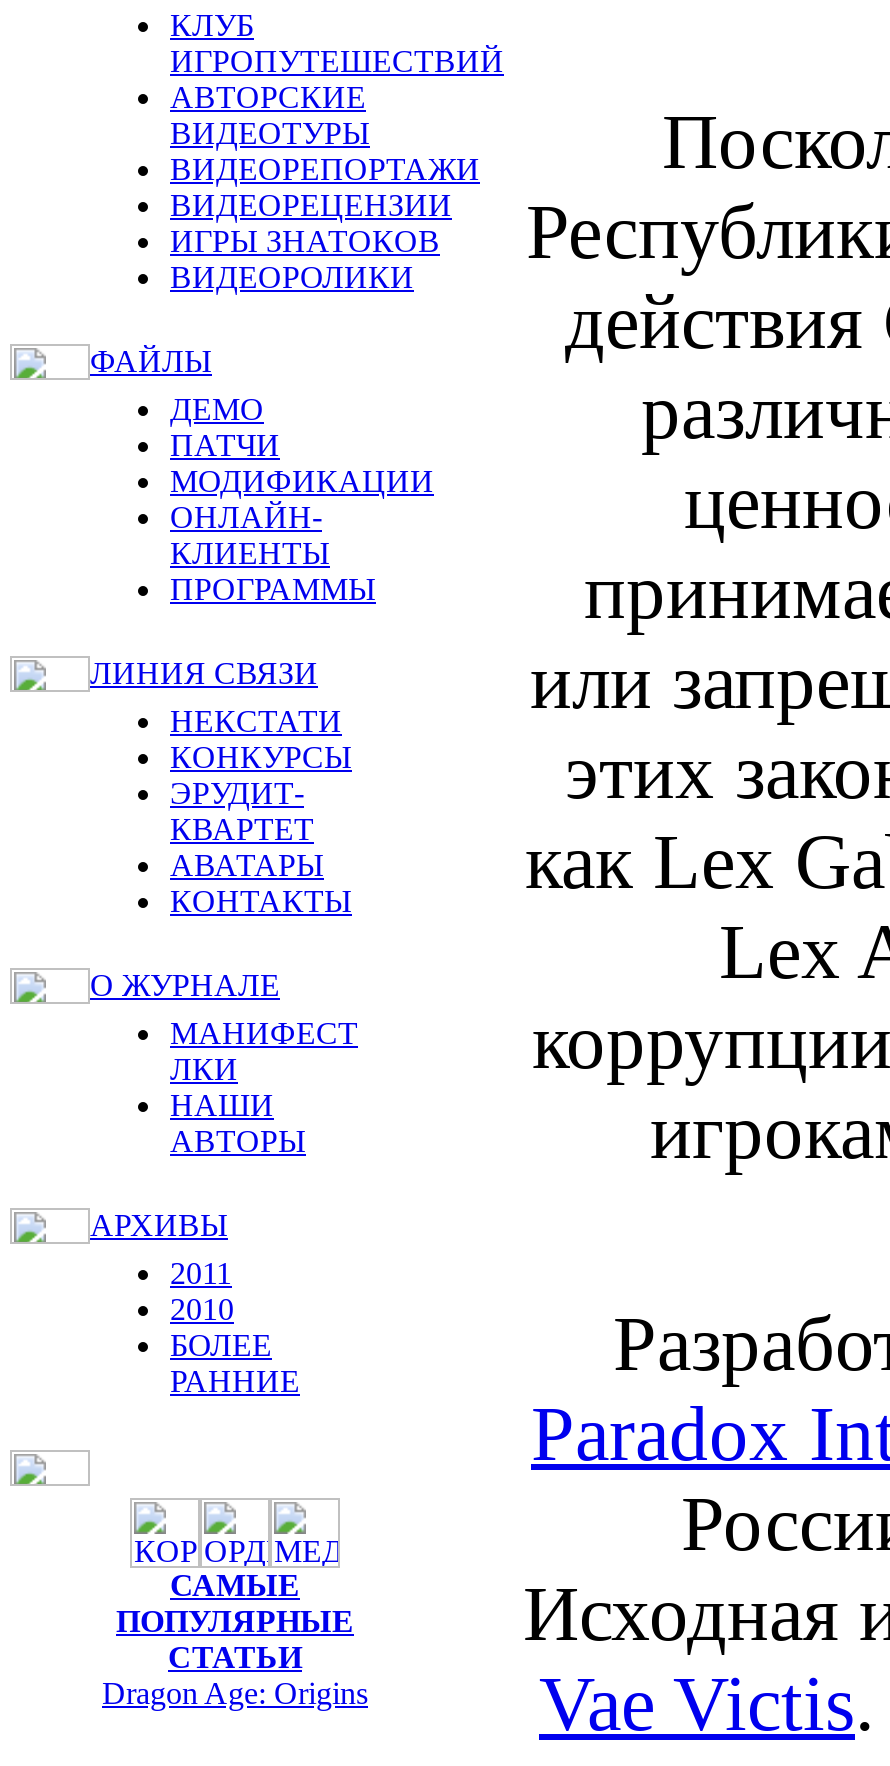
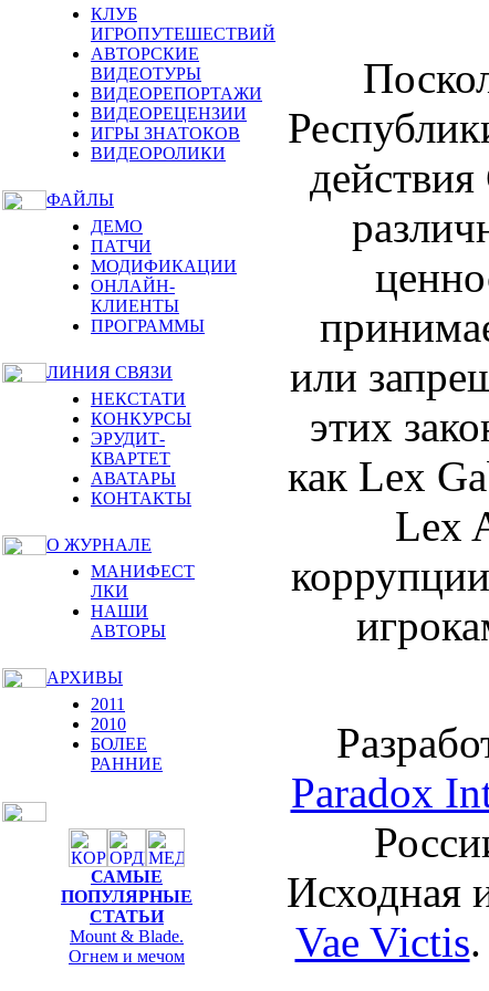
- Dragon Age: Origins
+ Mount & Blade.
+ Огнем и мечом
